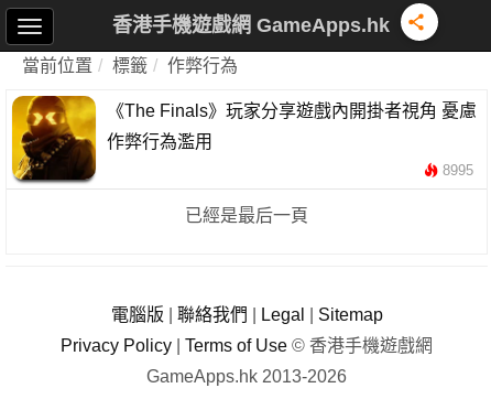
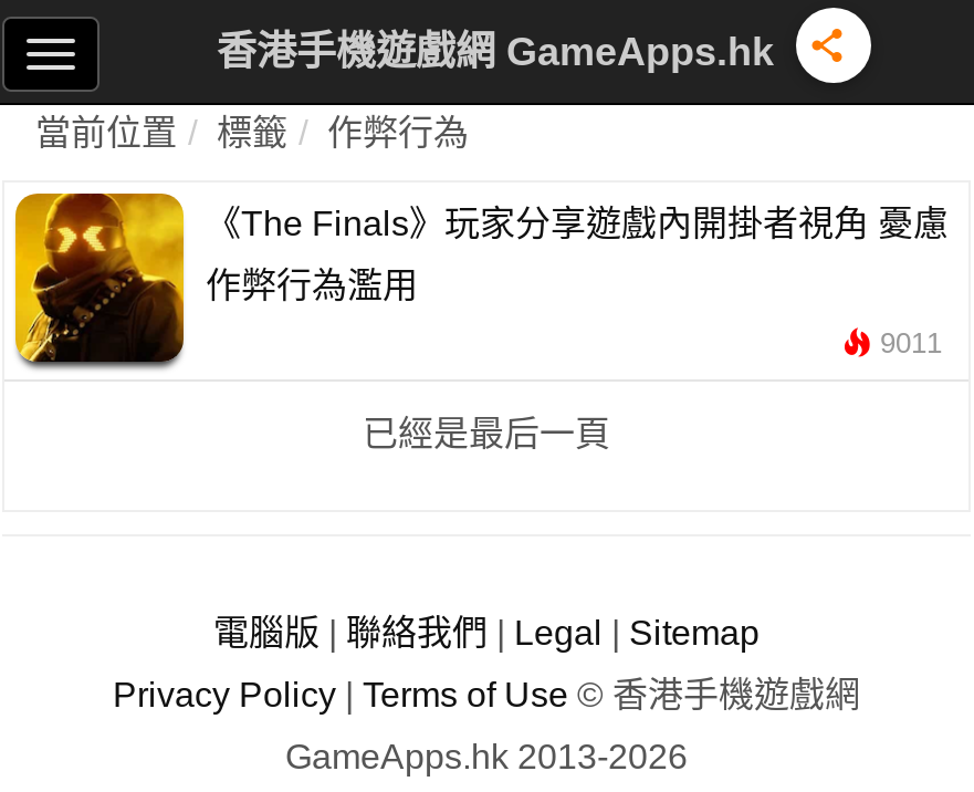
- 8995
+ 9011
